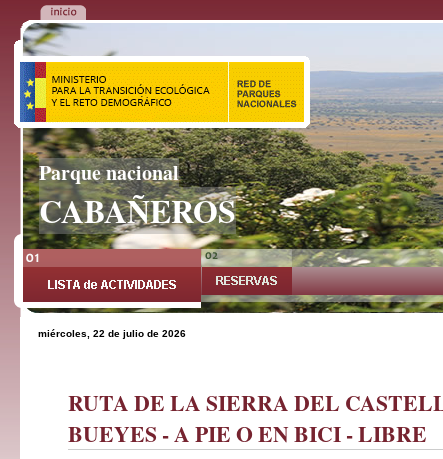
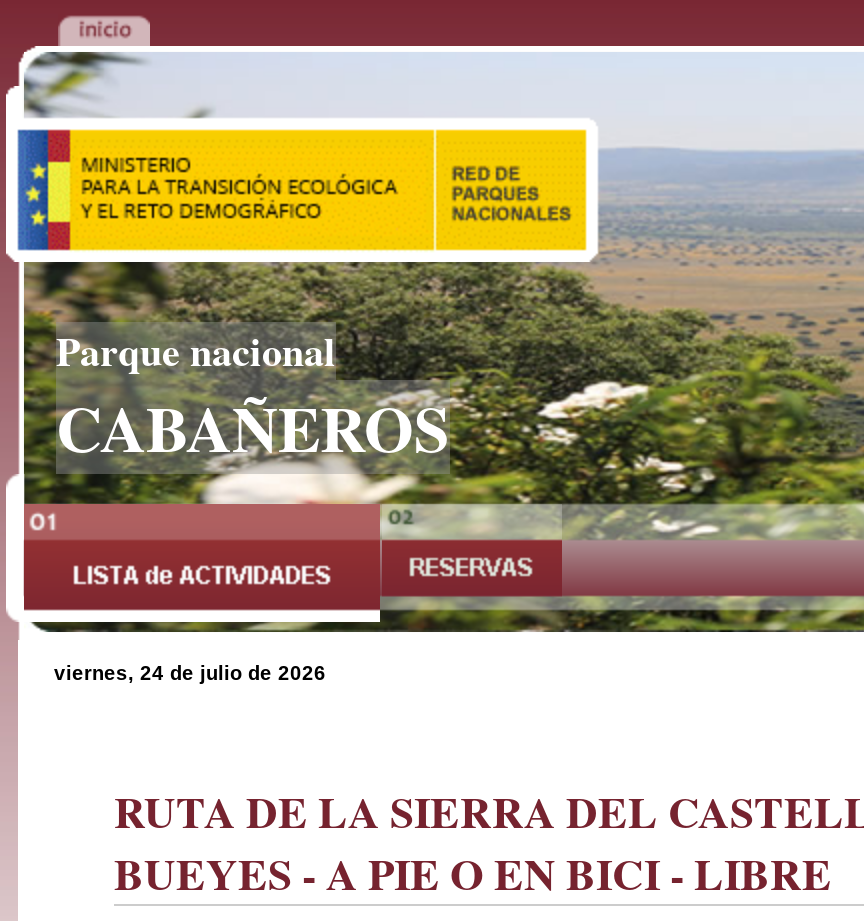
- miércoles, 22 de julio de 2026
+ viernes, 24 de julio de 2026
